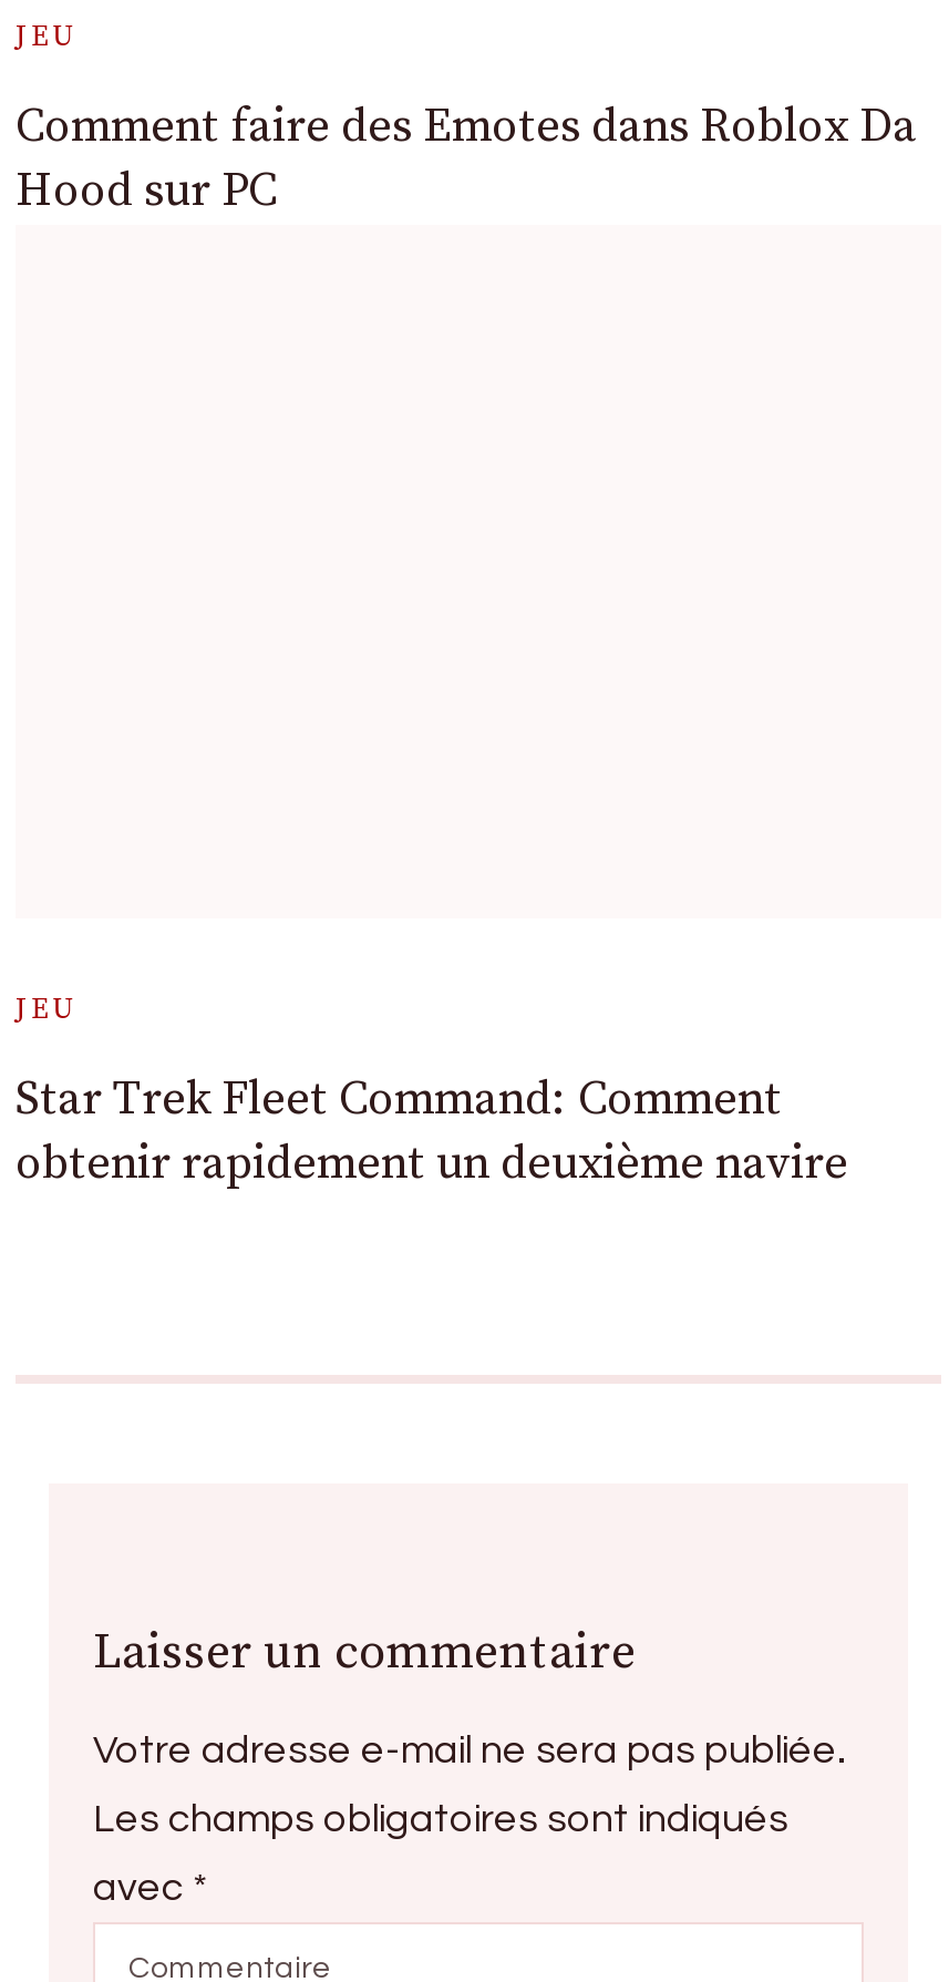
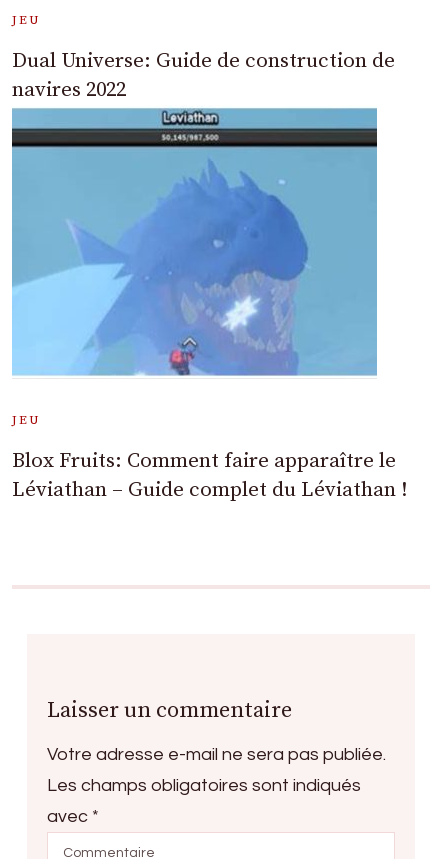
+ [image]

- Comment faire des Emotes dans Roblox Da
- Hood sur PC
+ Dual Universe: Guide de construction de
+ navires 2022

- Star Trek Fleet Command: Comment
- obtenir rapidement un deuxième navire
+ Blox Fruits: Comment faire apparaître le
+ Léviathan – Guide complet du Léviathan !
